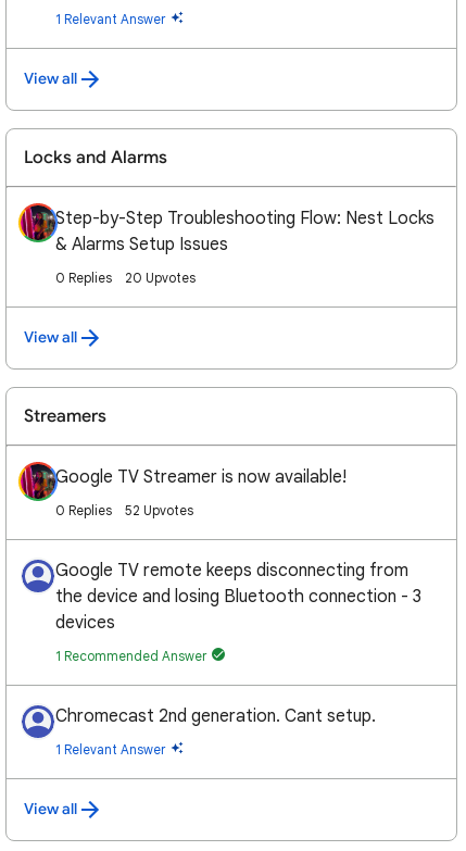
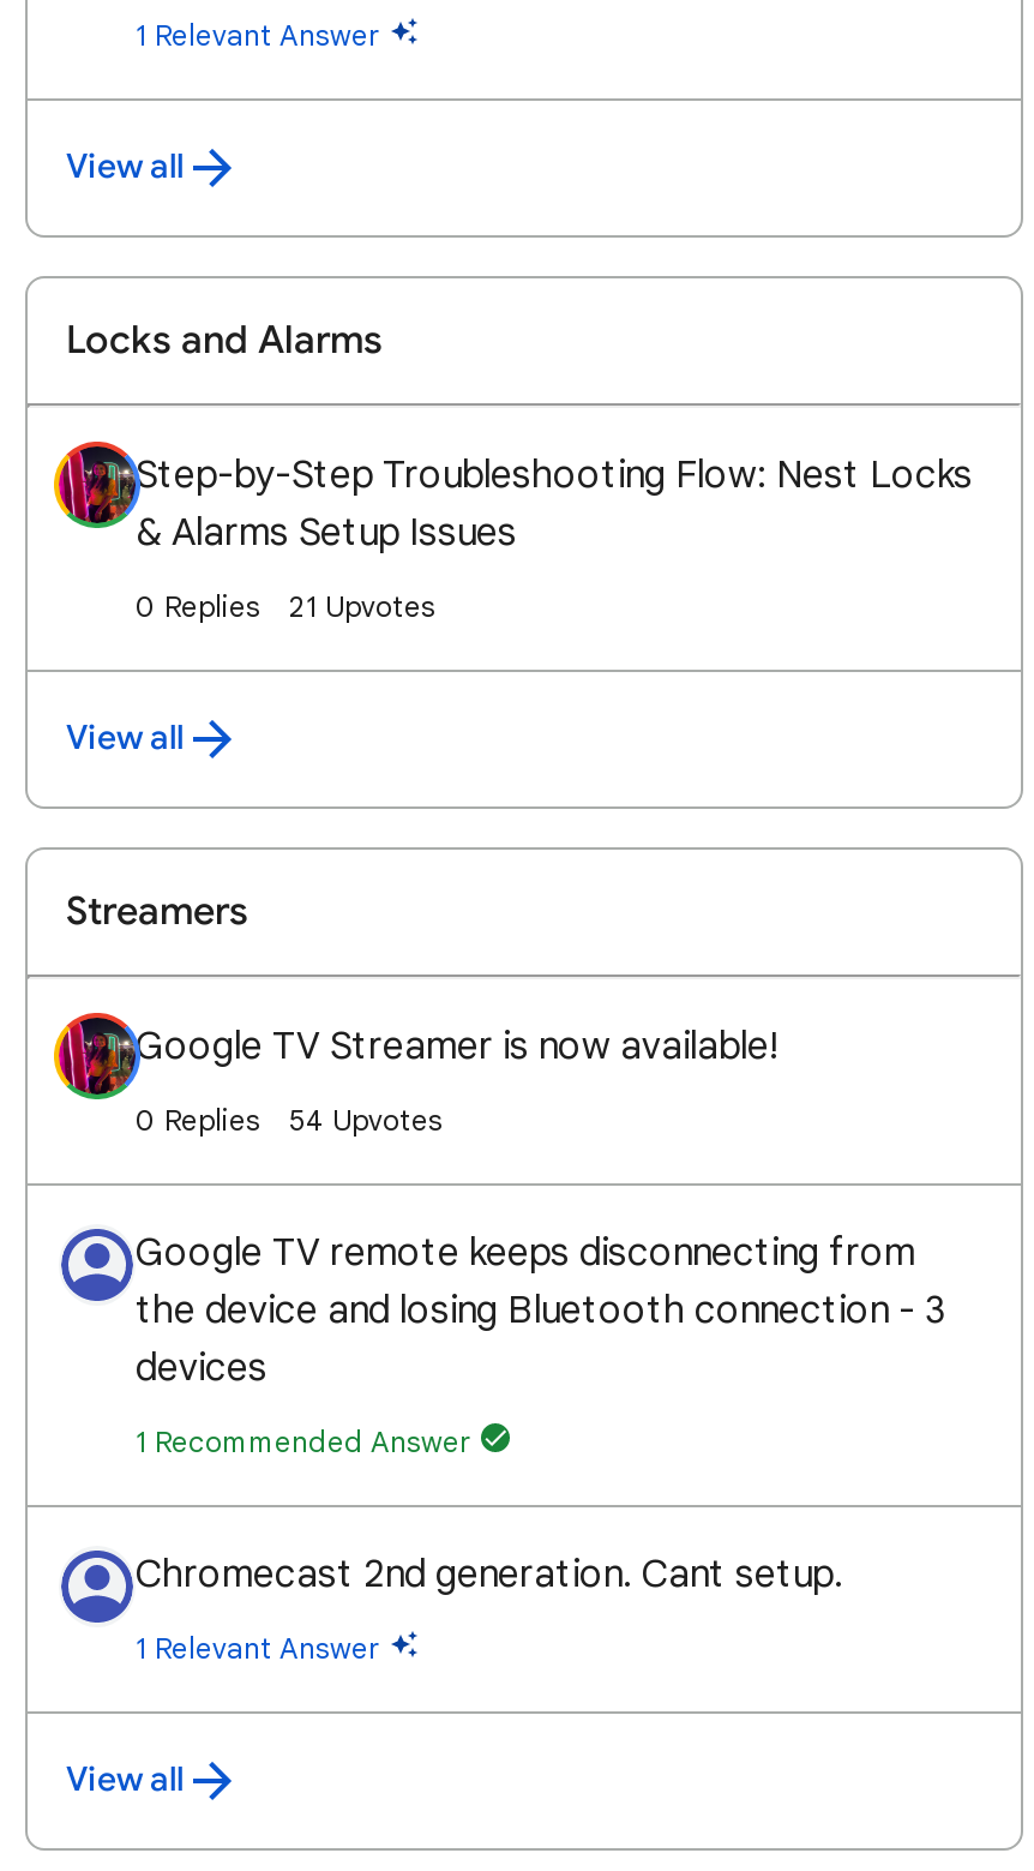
- 20 Upvotes
+ 21 Upvotes

- 52 Upvotes
+ 54 Upvotes
